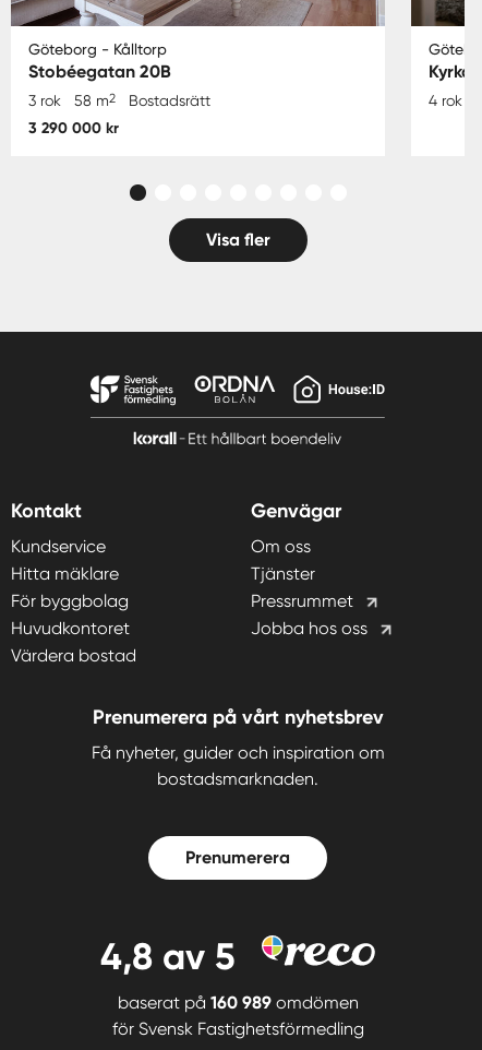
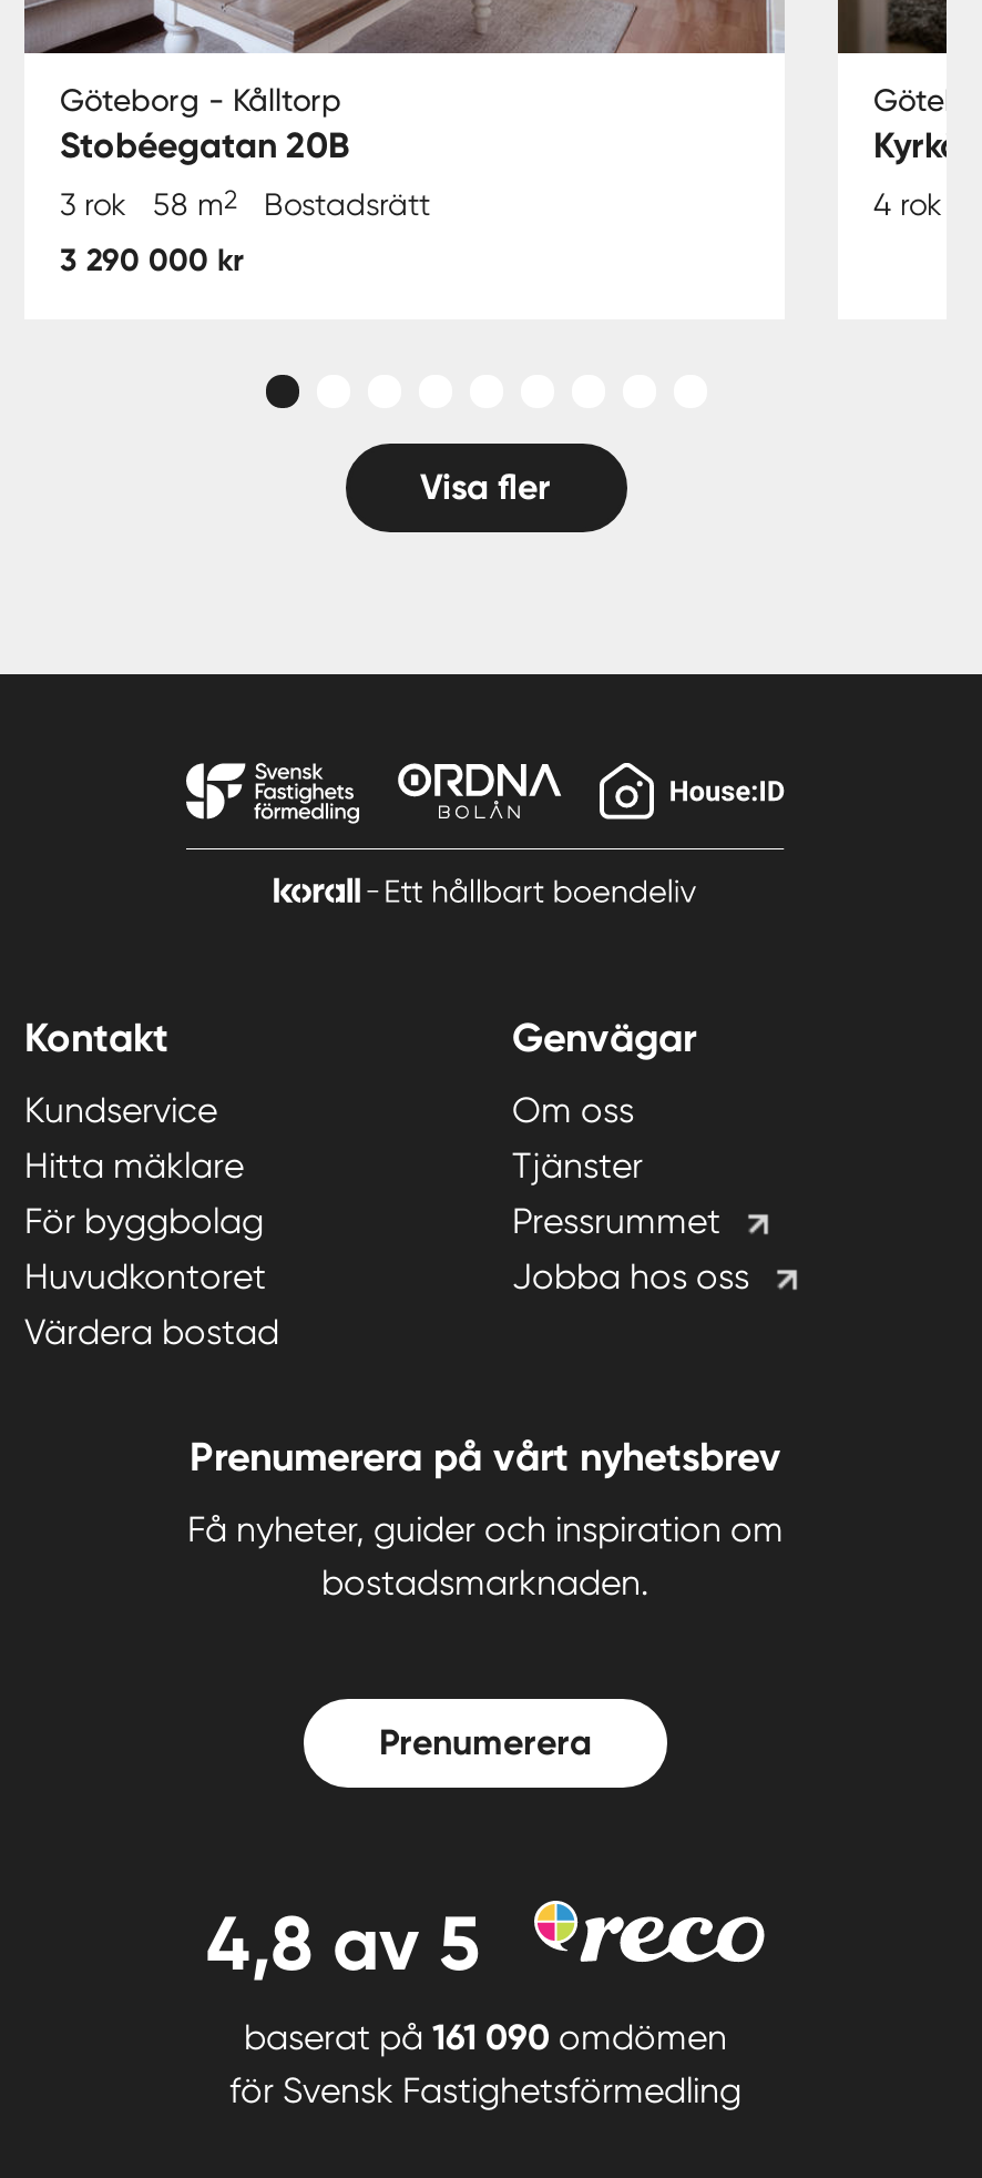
- baserat på 160 989 omdömen
+ baserat på 161 090 omdömen
